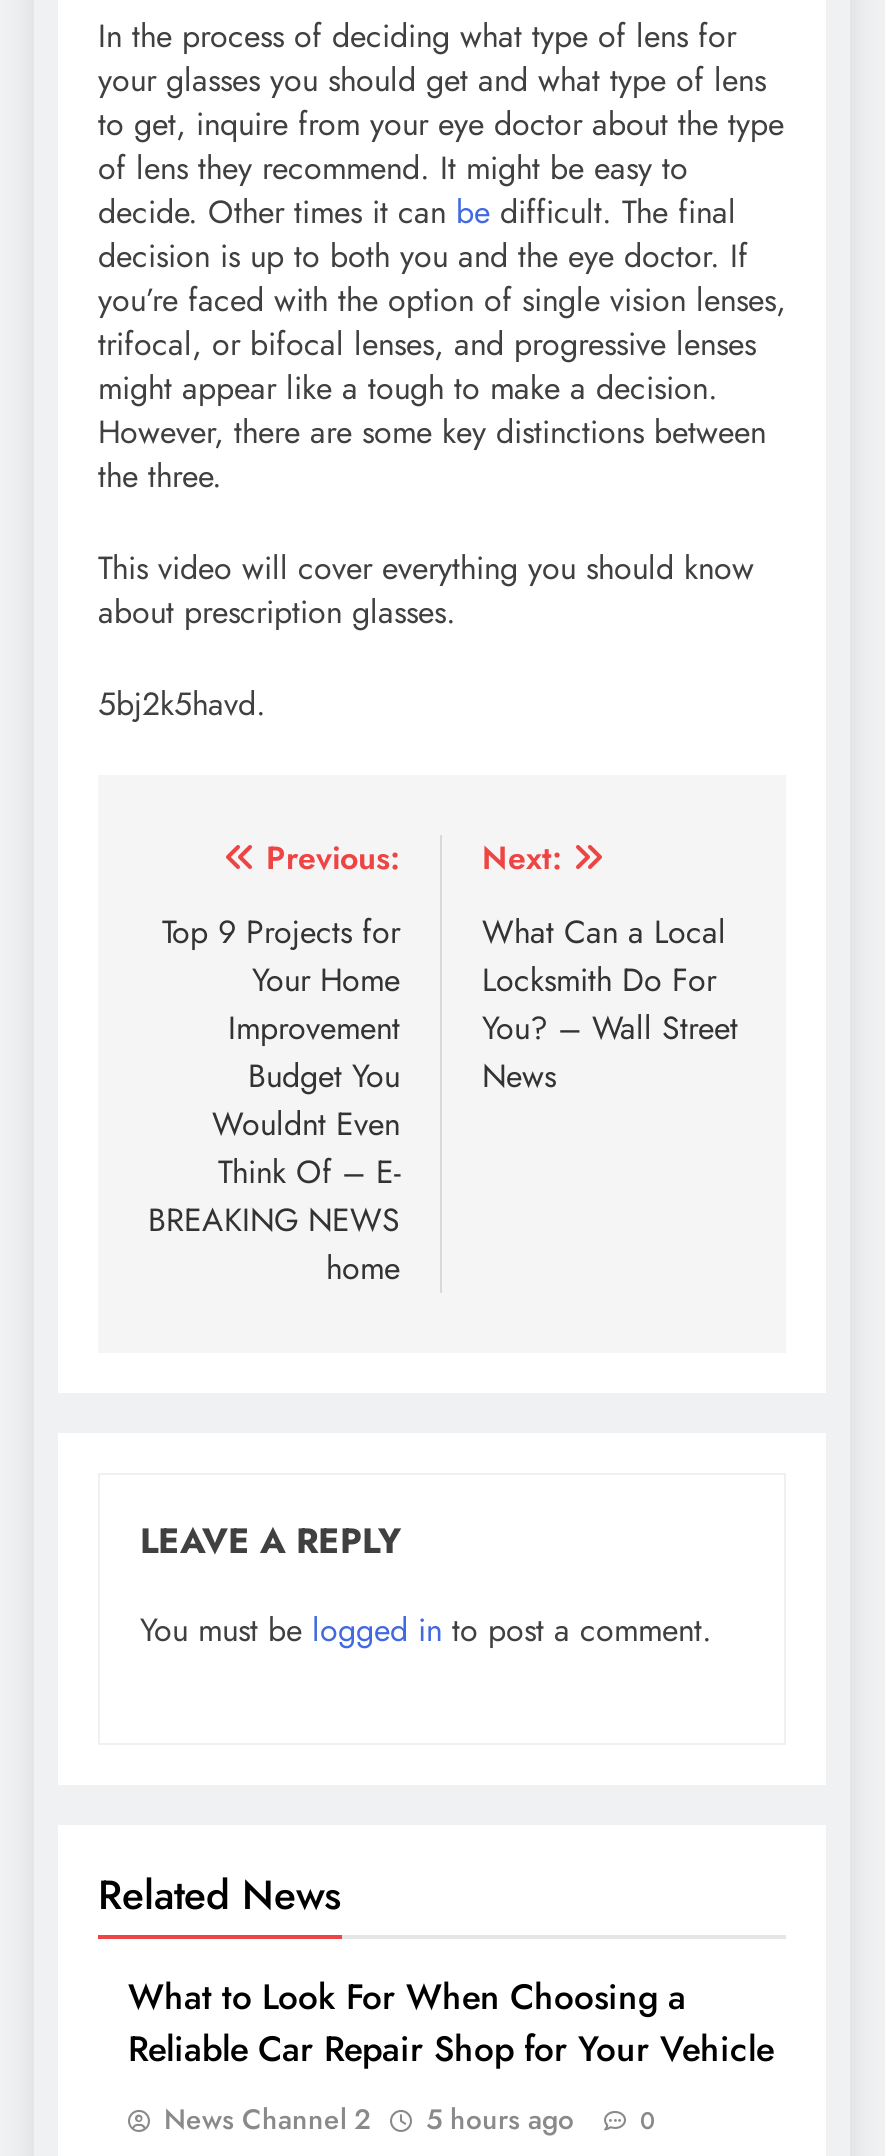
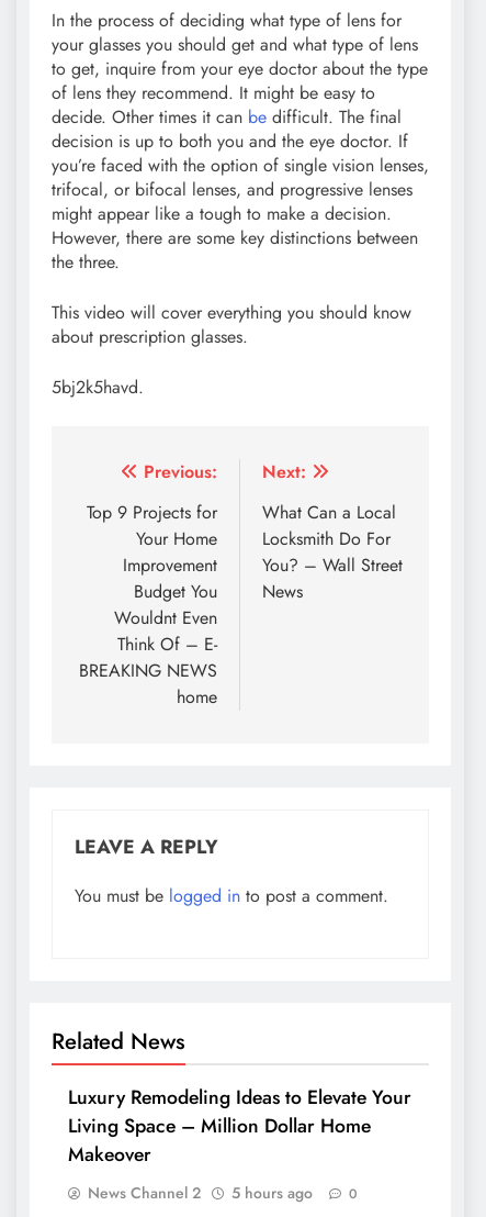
- What to Look For When Choosing a
- Reliable Car Repair Shop for Your Vehicle
+ Luxury Remodeling Ideas to Elevate Your
+ Living Space – Million Dollar Home
+ Makeover
